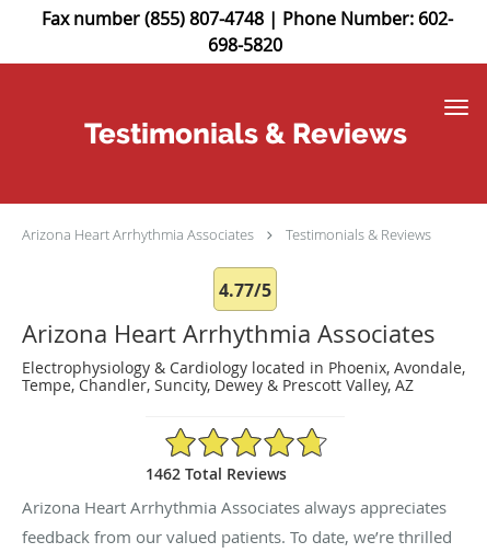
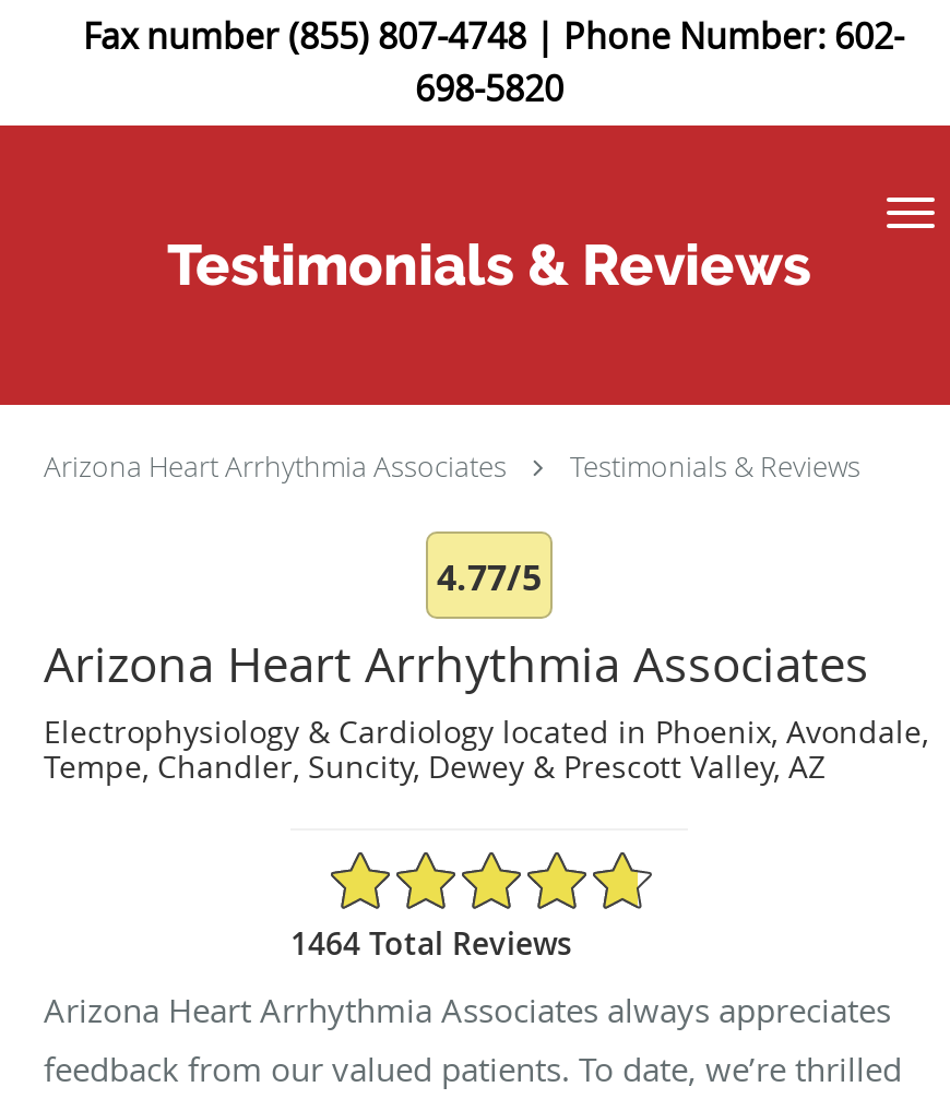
- 1462 Total Reviews
+ 1464 Total Reviews
